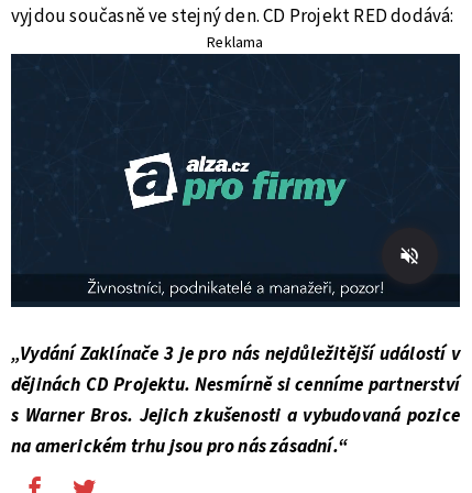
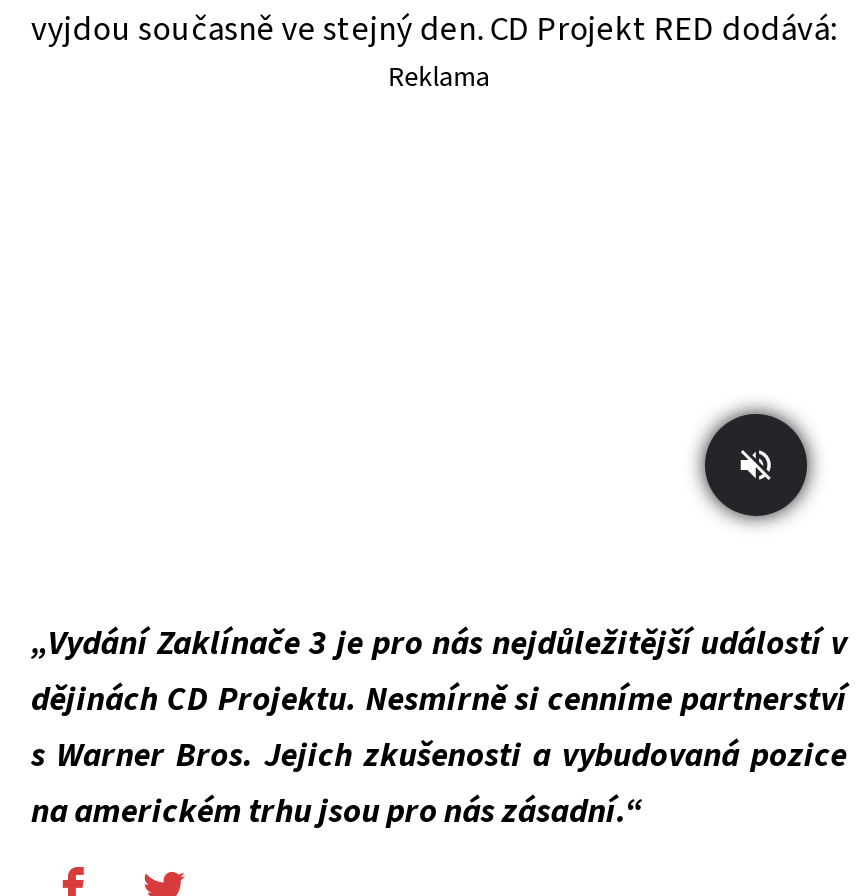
- [image]
